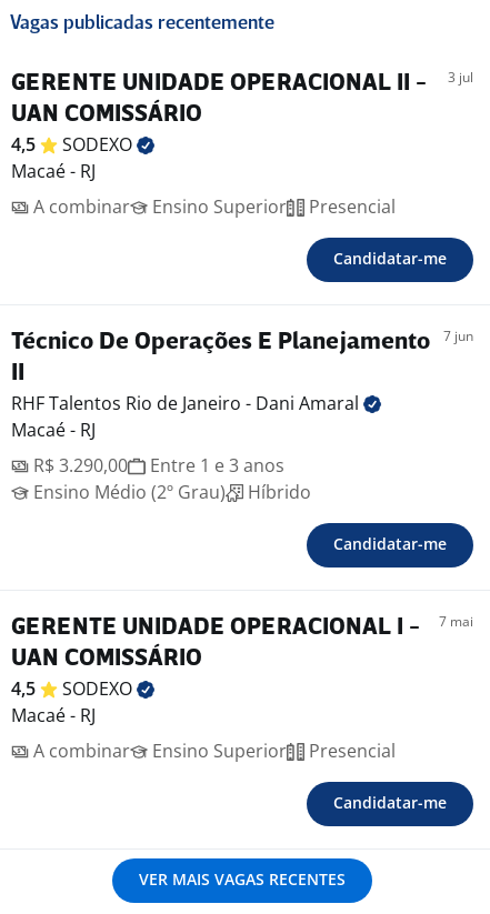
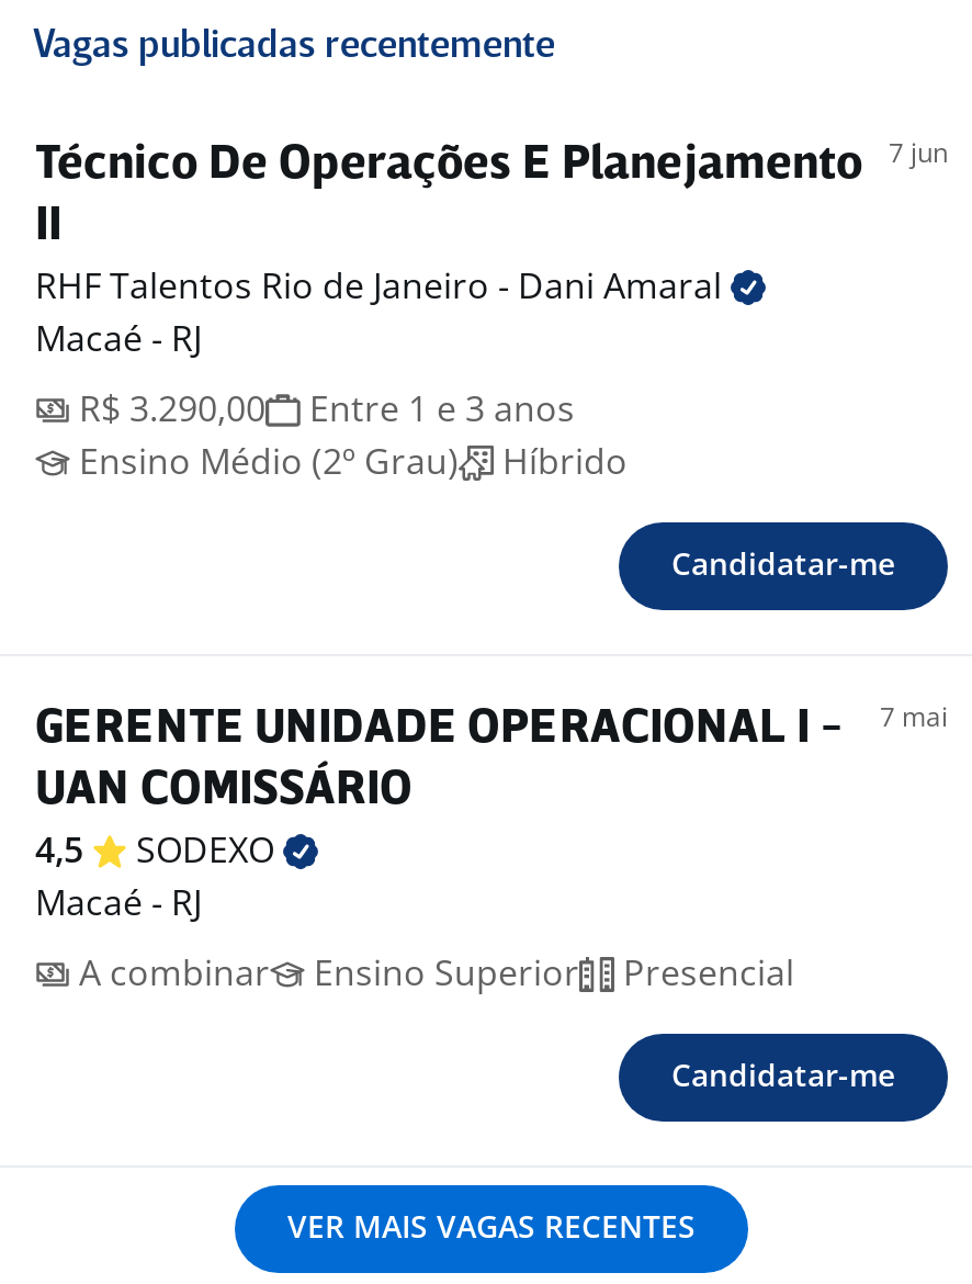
- GERENTE UNIDADE OPERACIONAL II -
- UAN COMISSÁRIO

- 3 jul
- 4,5
- SODEXO
- Macaé - RJ
- A combinar
- Ensino Superior
- Presencial
- Candidatar-me
